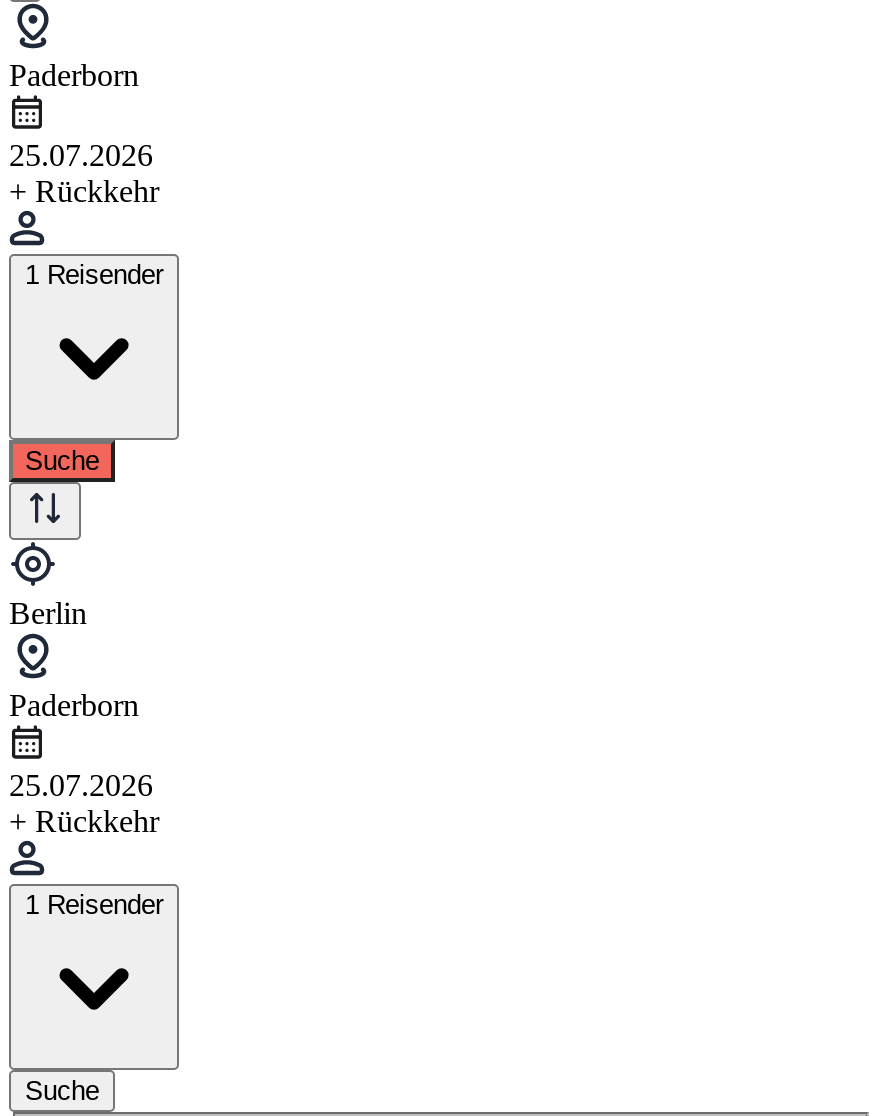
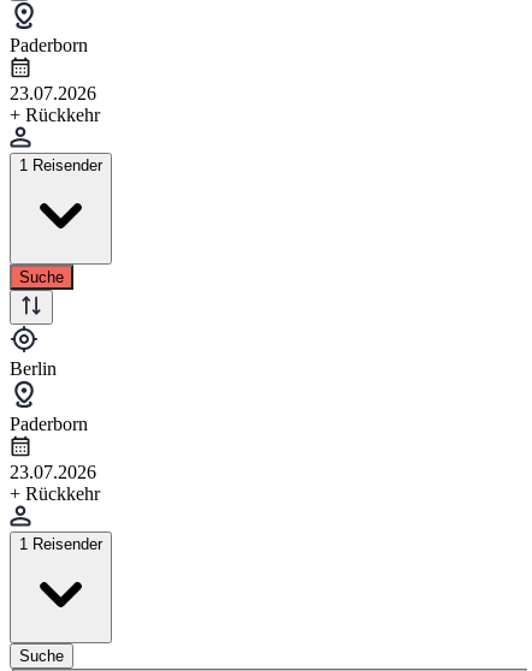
- 25.07.2026
+ 23.07.2026

- 25.07.2026
+ 23.07.2026
